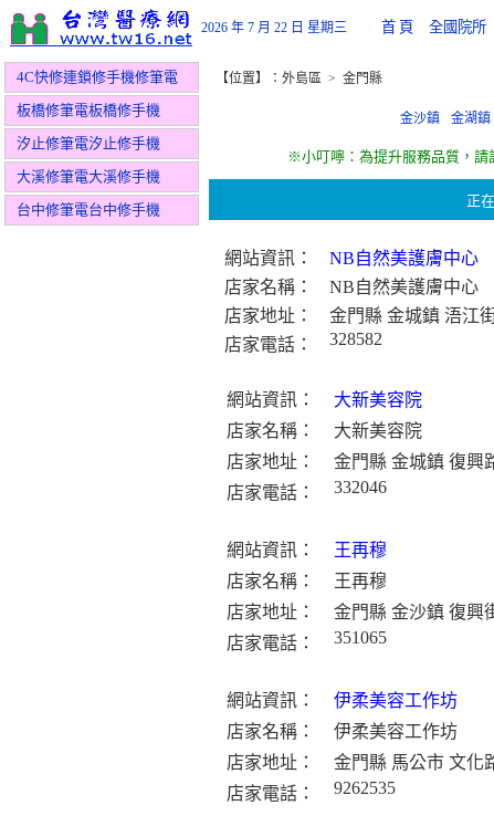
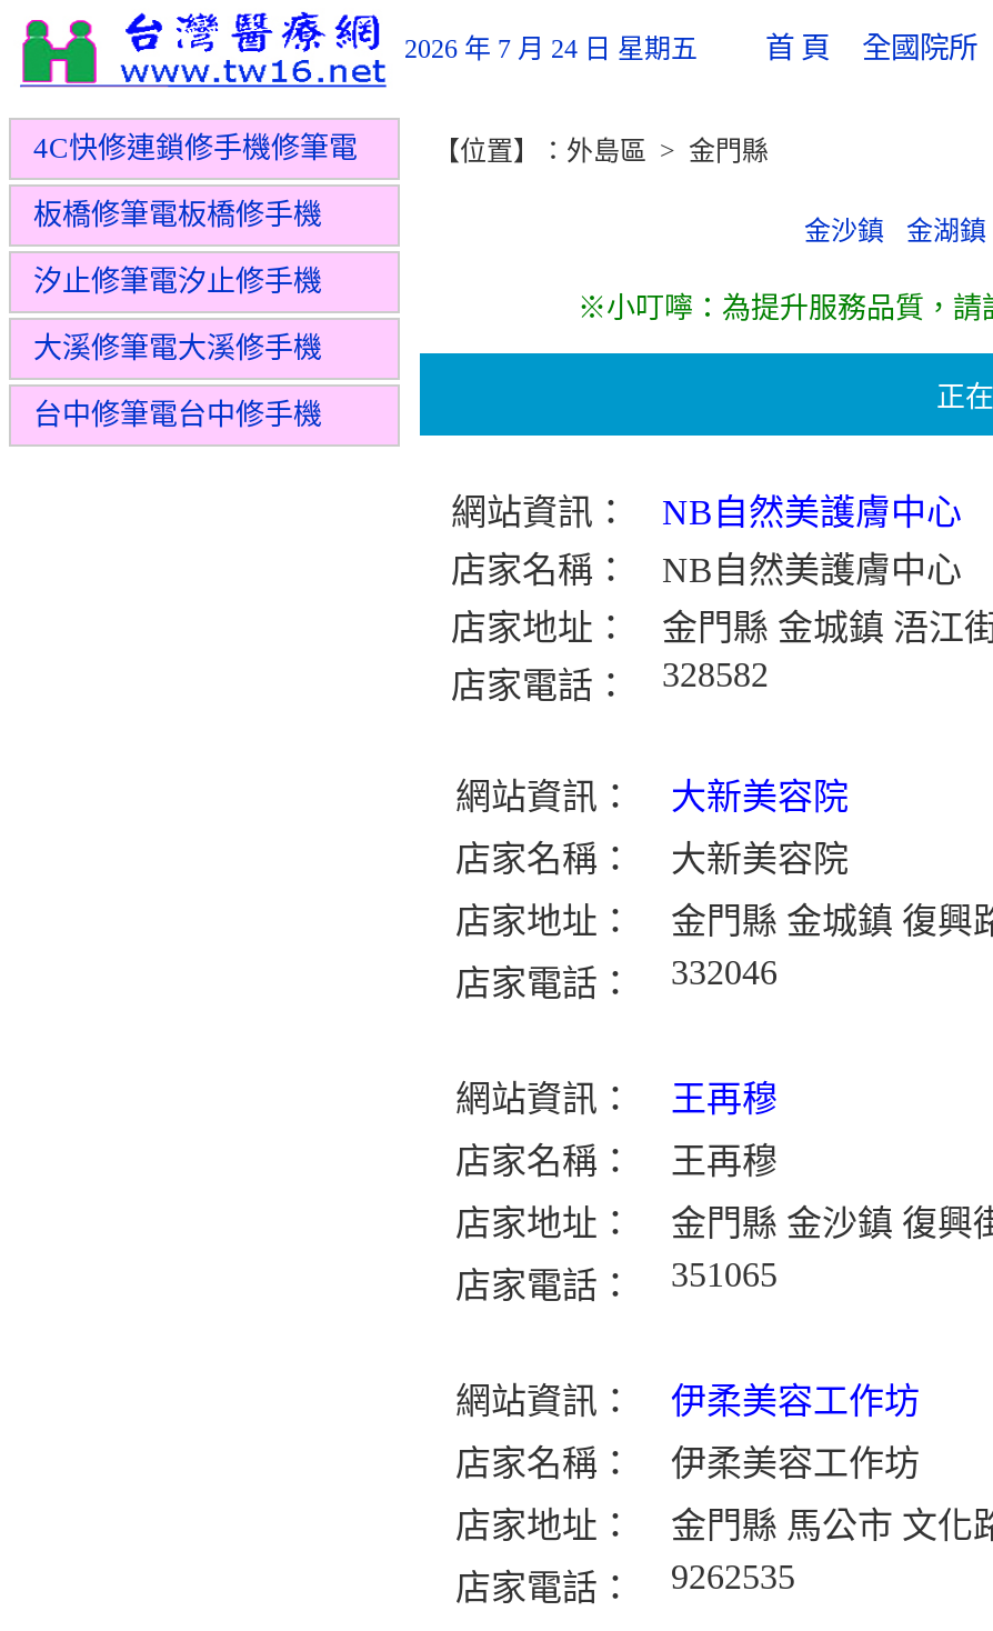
- 2026 年 7 月 22 日星期三
+ 2026 年 7 月 24 日星期五
